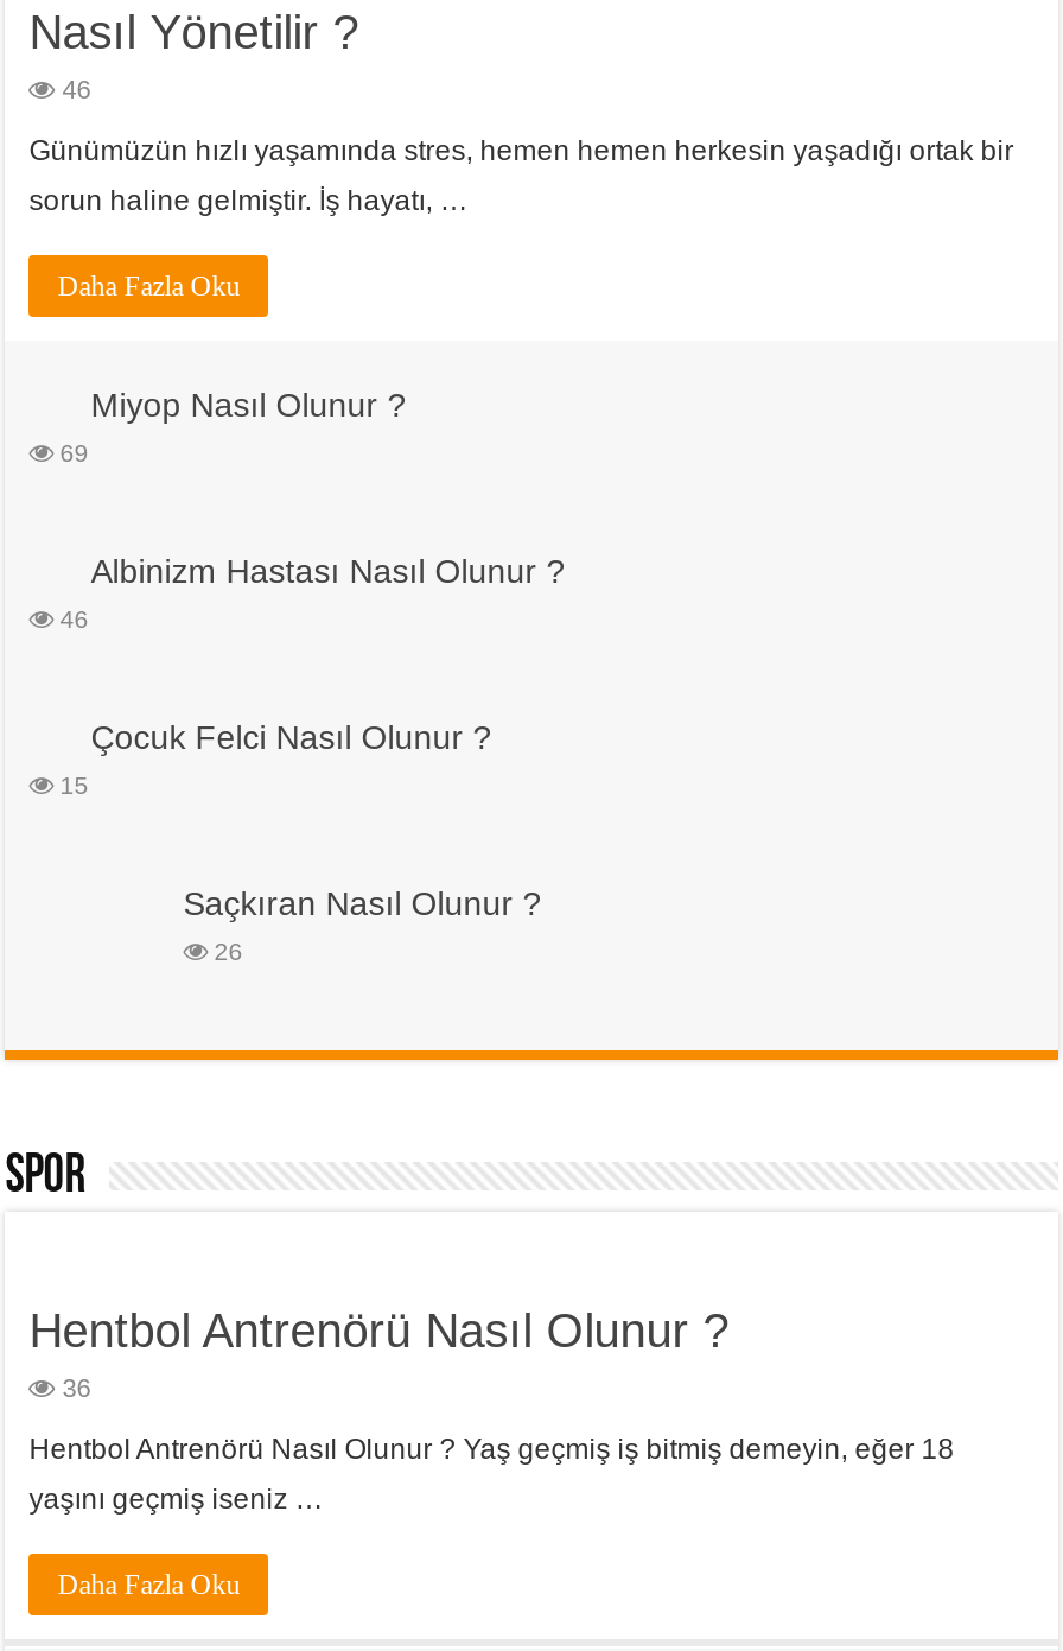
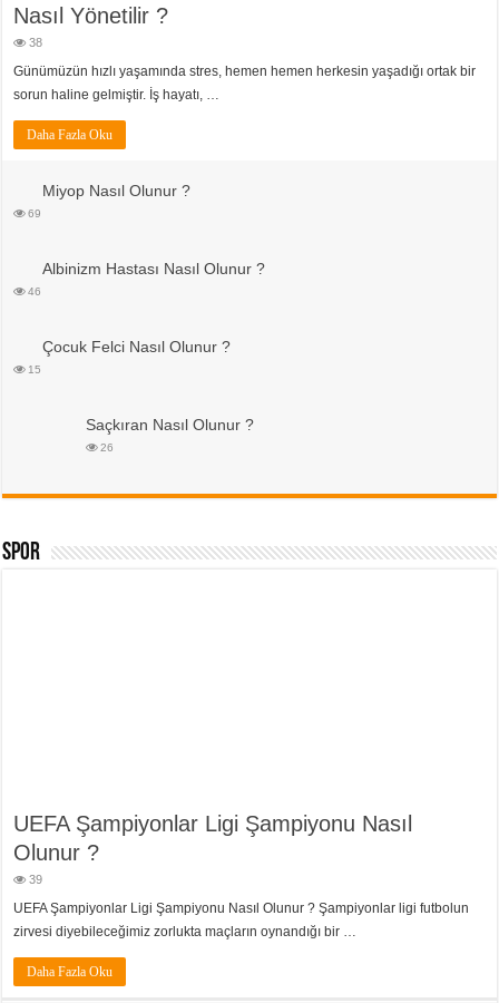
- 46
+ 38

- Hentbol Antrenörü Nasıl Olunur ?
- 36
+ UEFA Şampiyonlar Ligi Şampiyonu Nasıl
+ Olunur ?
+ 39

- Hentbol Antrenörü Nasıl Olunur ? Yaş geçmiş iş bitmiş demeyin, eğer 18
+ UEFA Şampiyonlar Ligi Şampiyonu Nasıl Olunur ? Şampiyonlar ligi futbolun

- yaşını geçmiş iseniz …
+ zirvesi diyebileceğimiz zorlukta maçların oynandığı bir …
